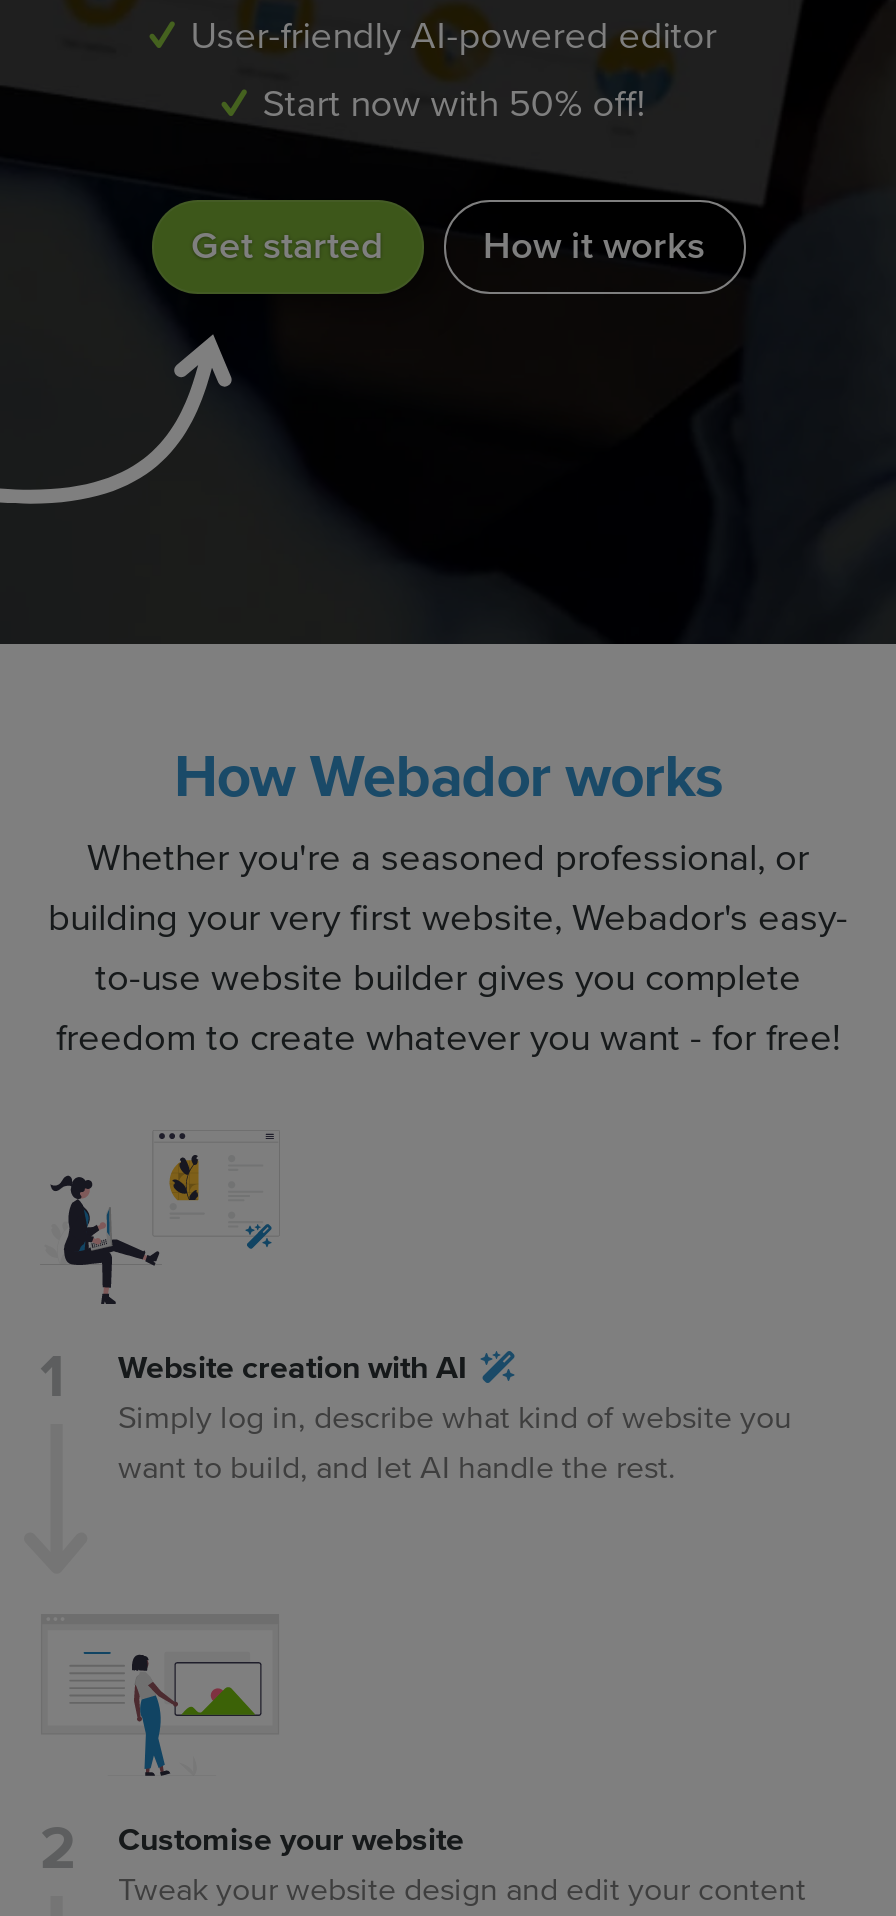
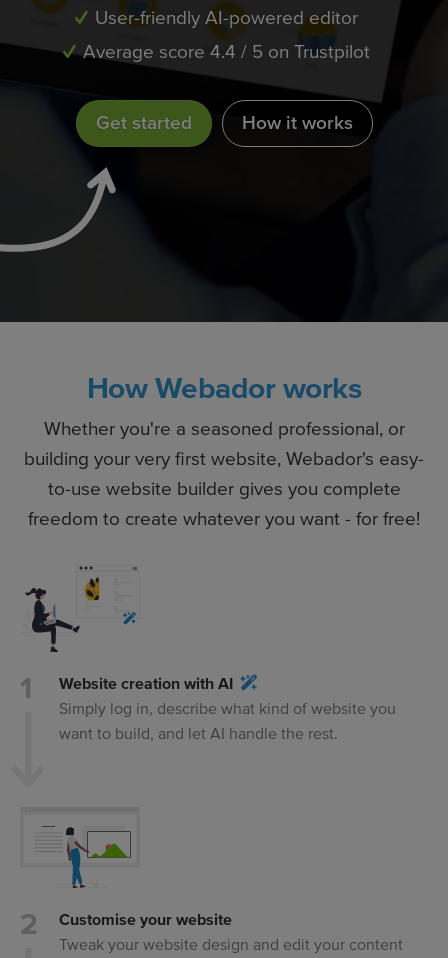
- Start now with 50% off!
+ Average score 4.4 / 5 on Trustpilot
